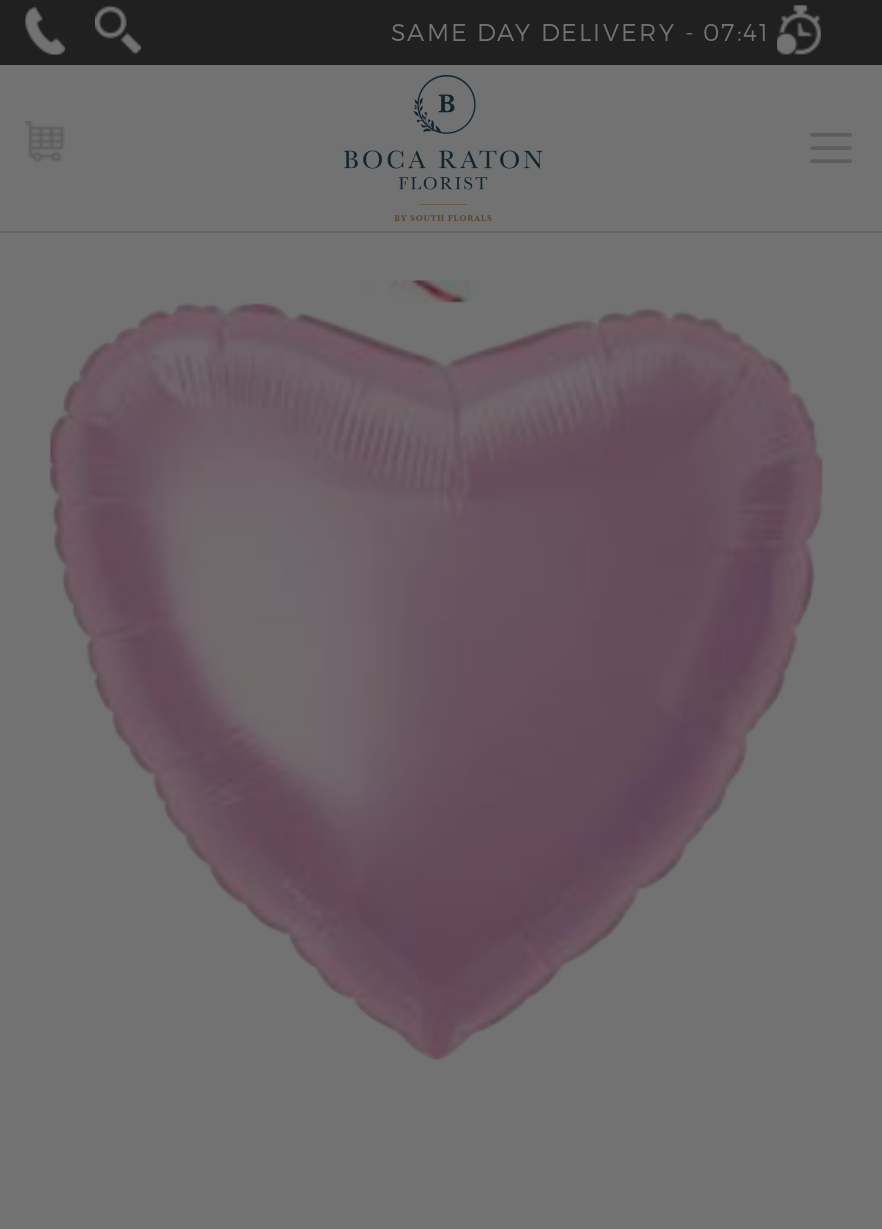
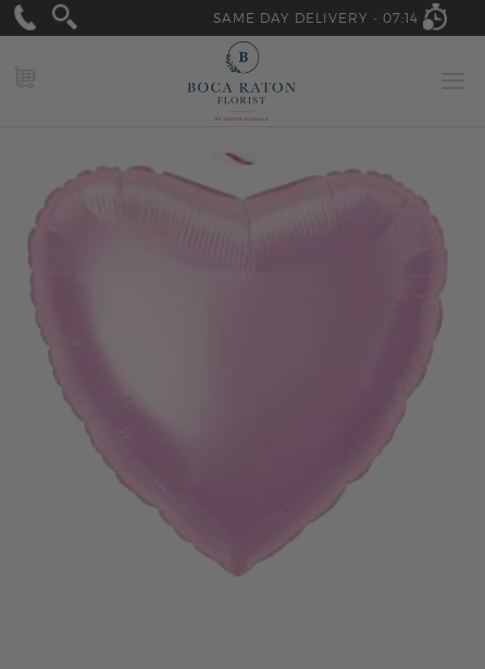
- SAME DAY DELIVERY - 07:41
+ SAME DAY DELIVERY - 07:14
